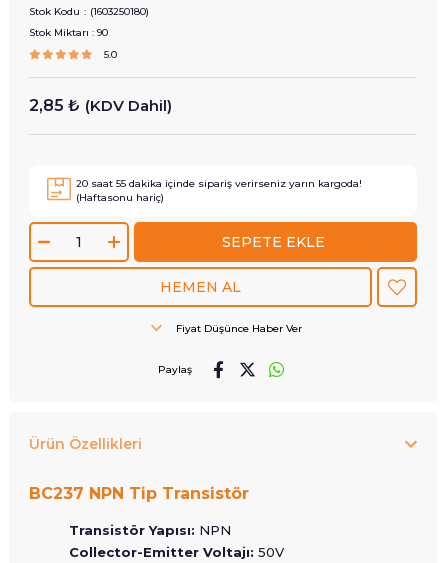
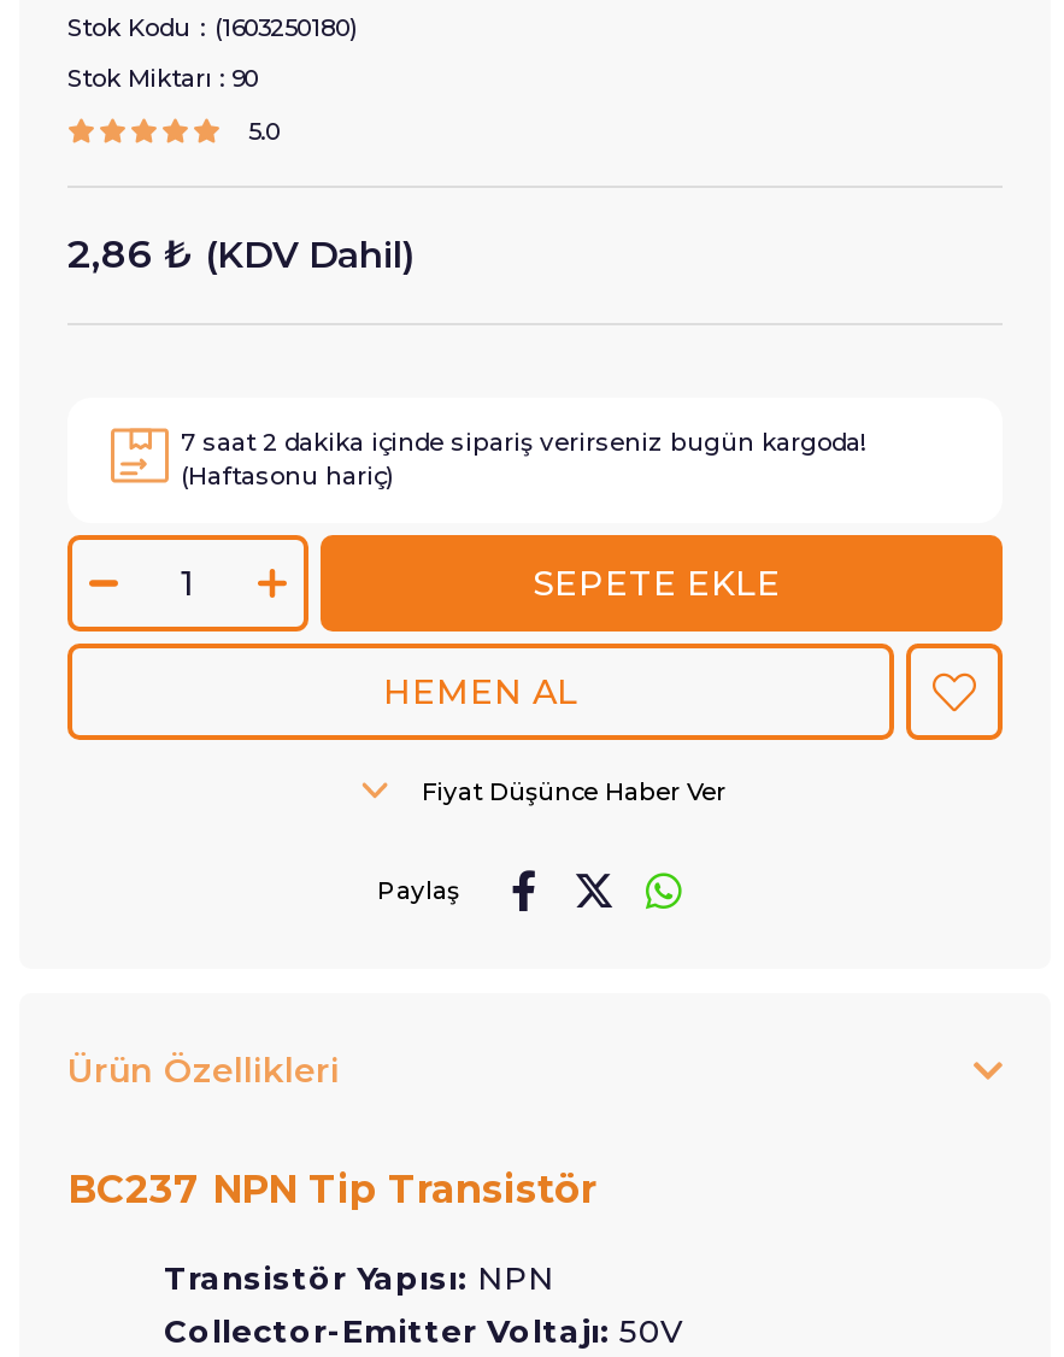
- 2,85 ₺ (KDV Dahil)
+ 2,86 ₺ (KDV Dahil)

- 20 saat 55 dakika içinde sipariş verirseniz yarın kargoda!
+ 7 saat 2 dakika içinde sipariş verirseniz bugün kargoda!
